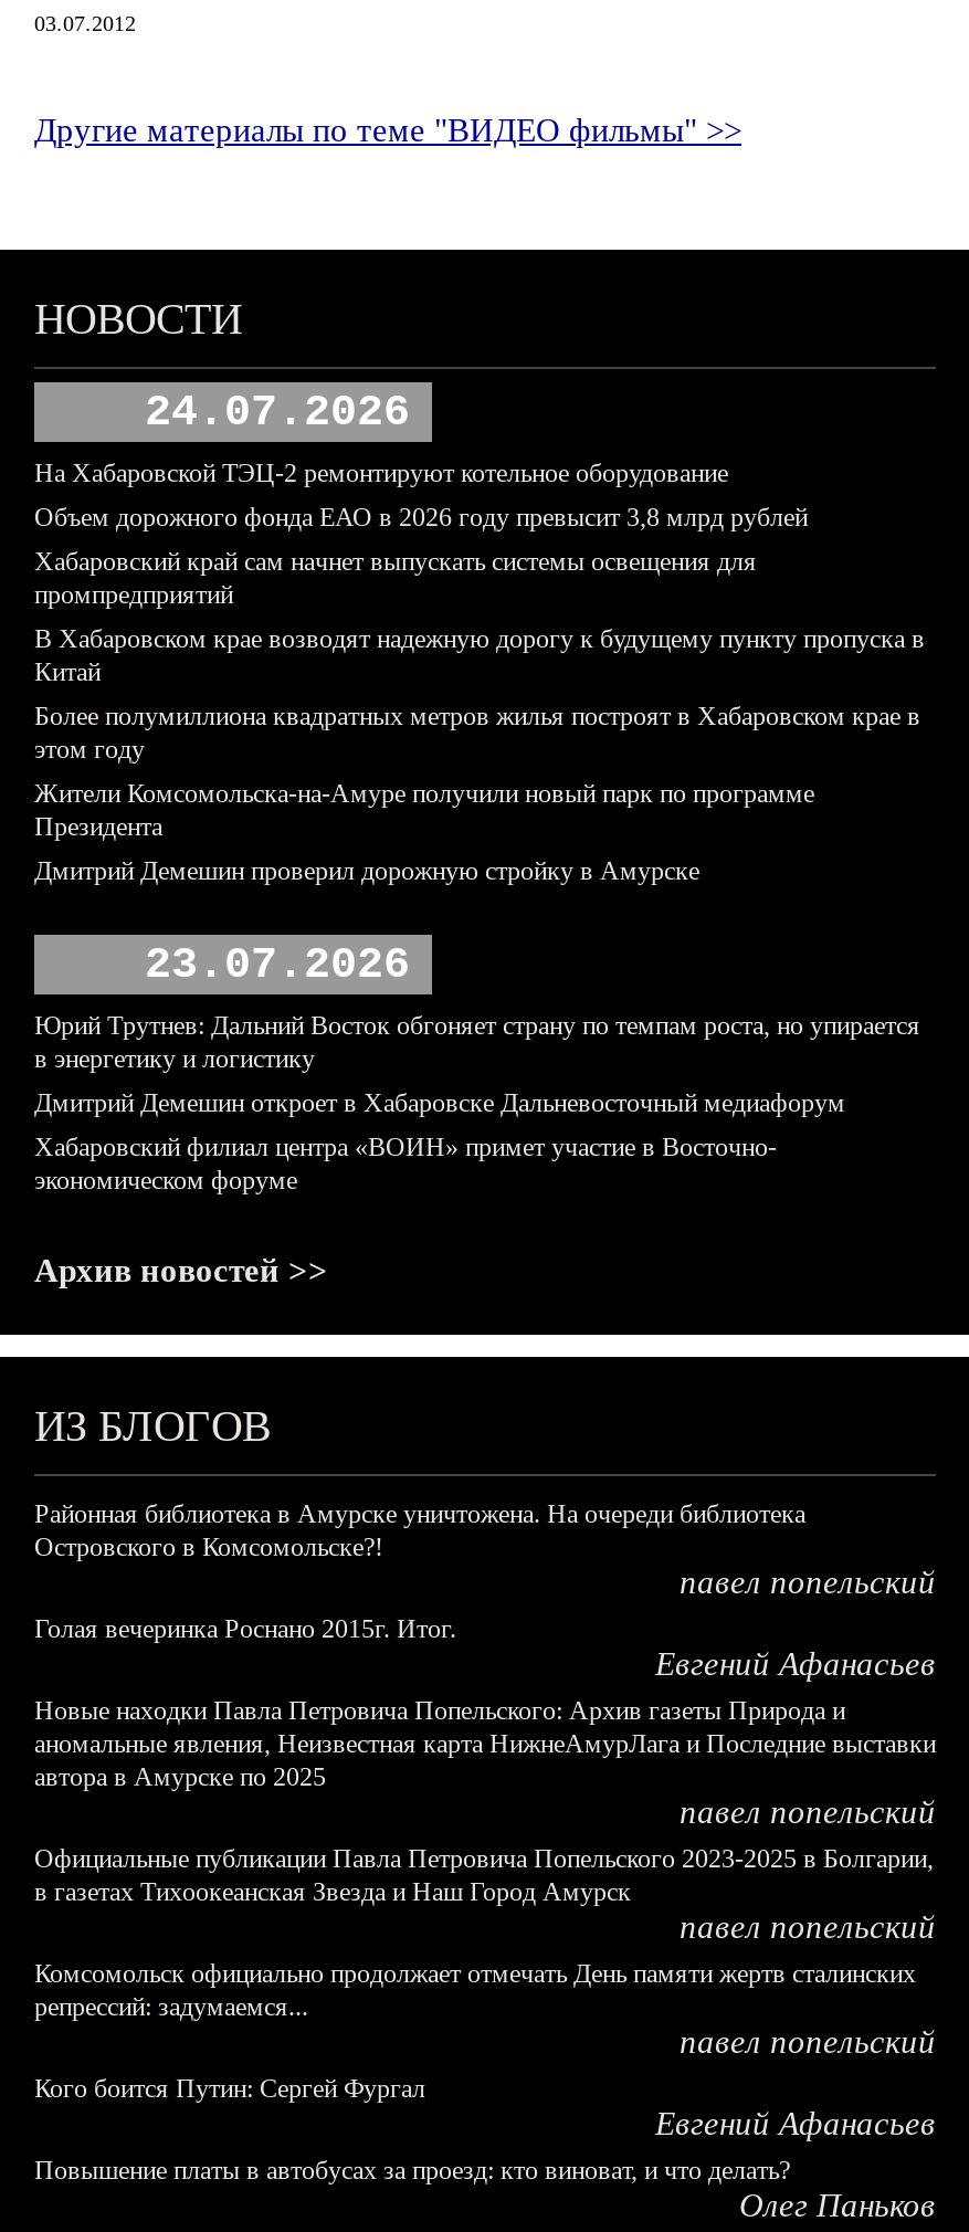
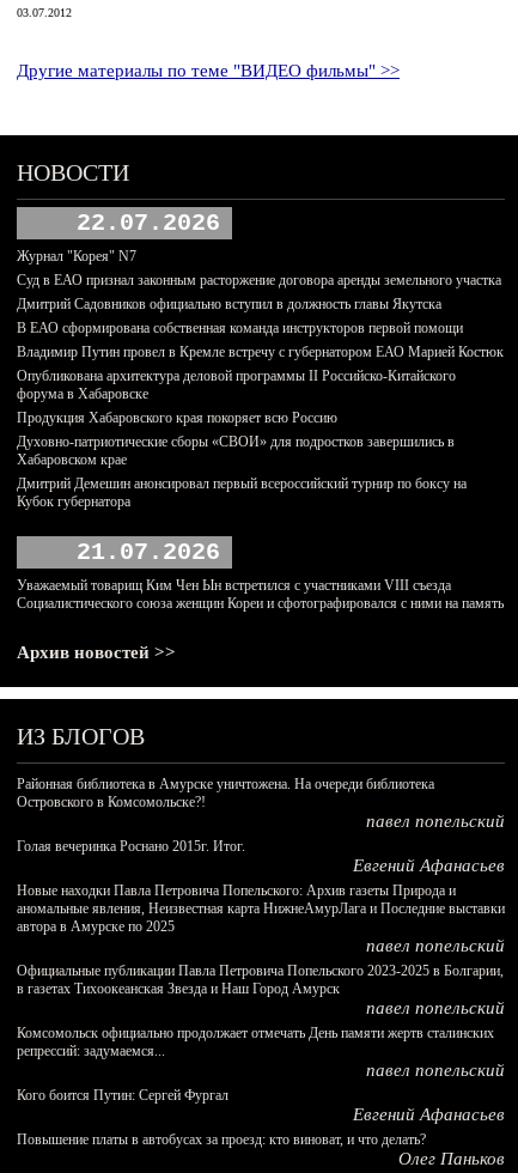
- 24.07.2026
- На Хабаровской ТЭЦ-2 ремонтируют котельное оборудование
- Объем дорожного фонда ЕАО в 2026 году превысит 3,8 млрд рублей
- Хабаровский край сам начнет выпускать системы освещения для
- промпредприятий
- В Хабаровском крае возводят надежную дорогу к будущему пункту пропуска в
- Китай
- Более полумиллиона квадратных метров жилья построят в Хабаровском крае в
- этом году
- Жители Комсомольска-на-Амуре получили новый парк по программе
- Президента
- Дмитрий Демешин проверил дорожную стройку в Амурске
+ 22.07.2026
+ Журнал "Корея" N7
+ Суд в ЕАО признал законным расторжение договора аренды земельного участка
+ Дмитрий Садовников официально вступил в должность главы Якутска
+ В ЕАО сформирована собственная команда инструкторов первой помощи
+ Владимир Путин провел в Кремле встречу с губернатором ЕАО Марией Костюк
+ Опубликована архитектура деловой программы II Российско-Китайского
+ форума в Хабаровске
+ Продукция Хабаровского края покоряет всю Россию
+ Духовно-патриотические сборы «СВОИ» для подростков завершились в
+ Хабаровском крае
+ Дмитрий Демешин анонсировал первый всероссийский турнир по боксу на
+ Кубок губернатора

- 23.07.2026
- Юрий Трутнев: Дальний Восток обгоняет страну по темпам роста, но упирается
- в энергетику и логистику
- Дмитрий Демешин откроет в Хабаровске Дальневосточный медиафорум
- Хабаровский филиал центра «ВОИН» примет участие в Восточно-
- экономическом форуме
+ 21.07.2026
+ Уважаемый товарищ Ким Чен Ын встретился с участниками VIII съезда
+ Социалистического союза женщин Кореи и сфотографировался с ними на память
